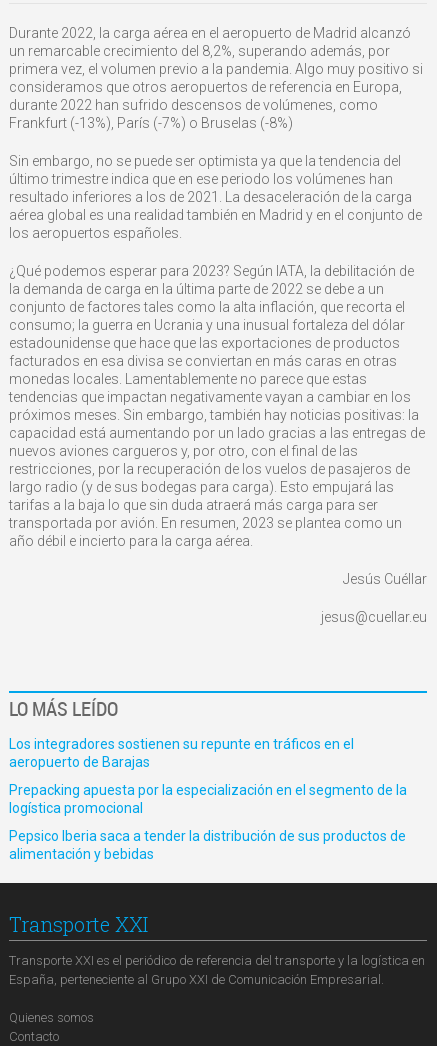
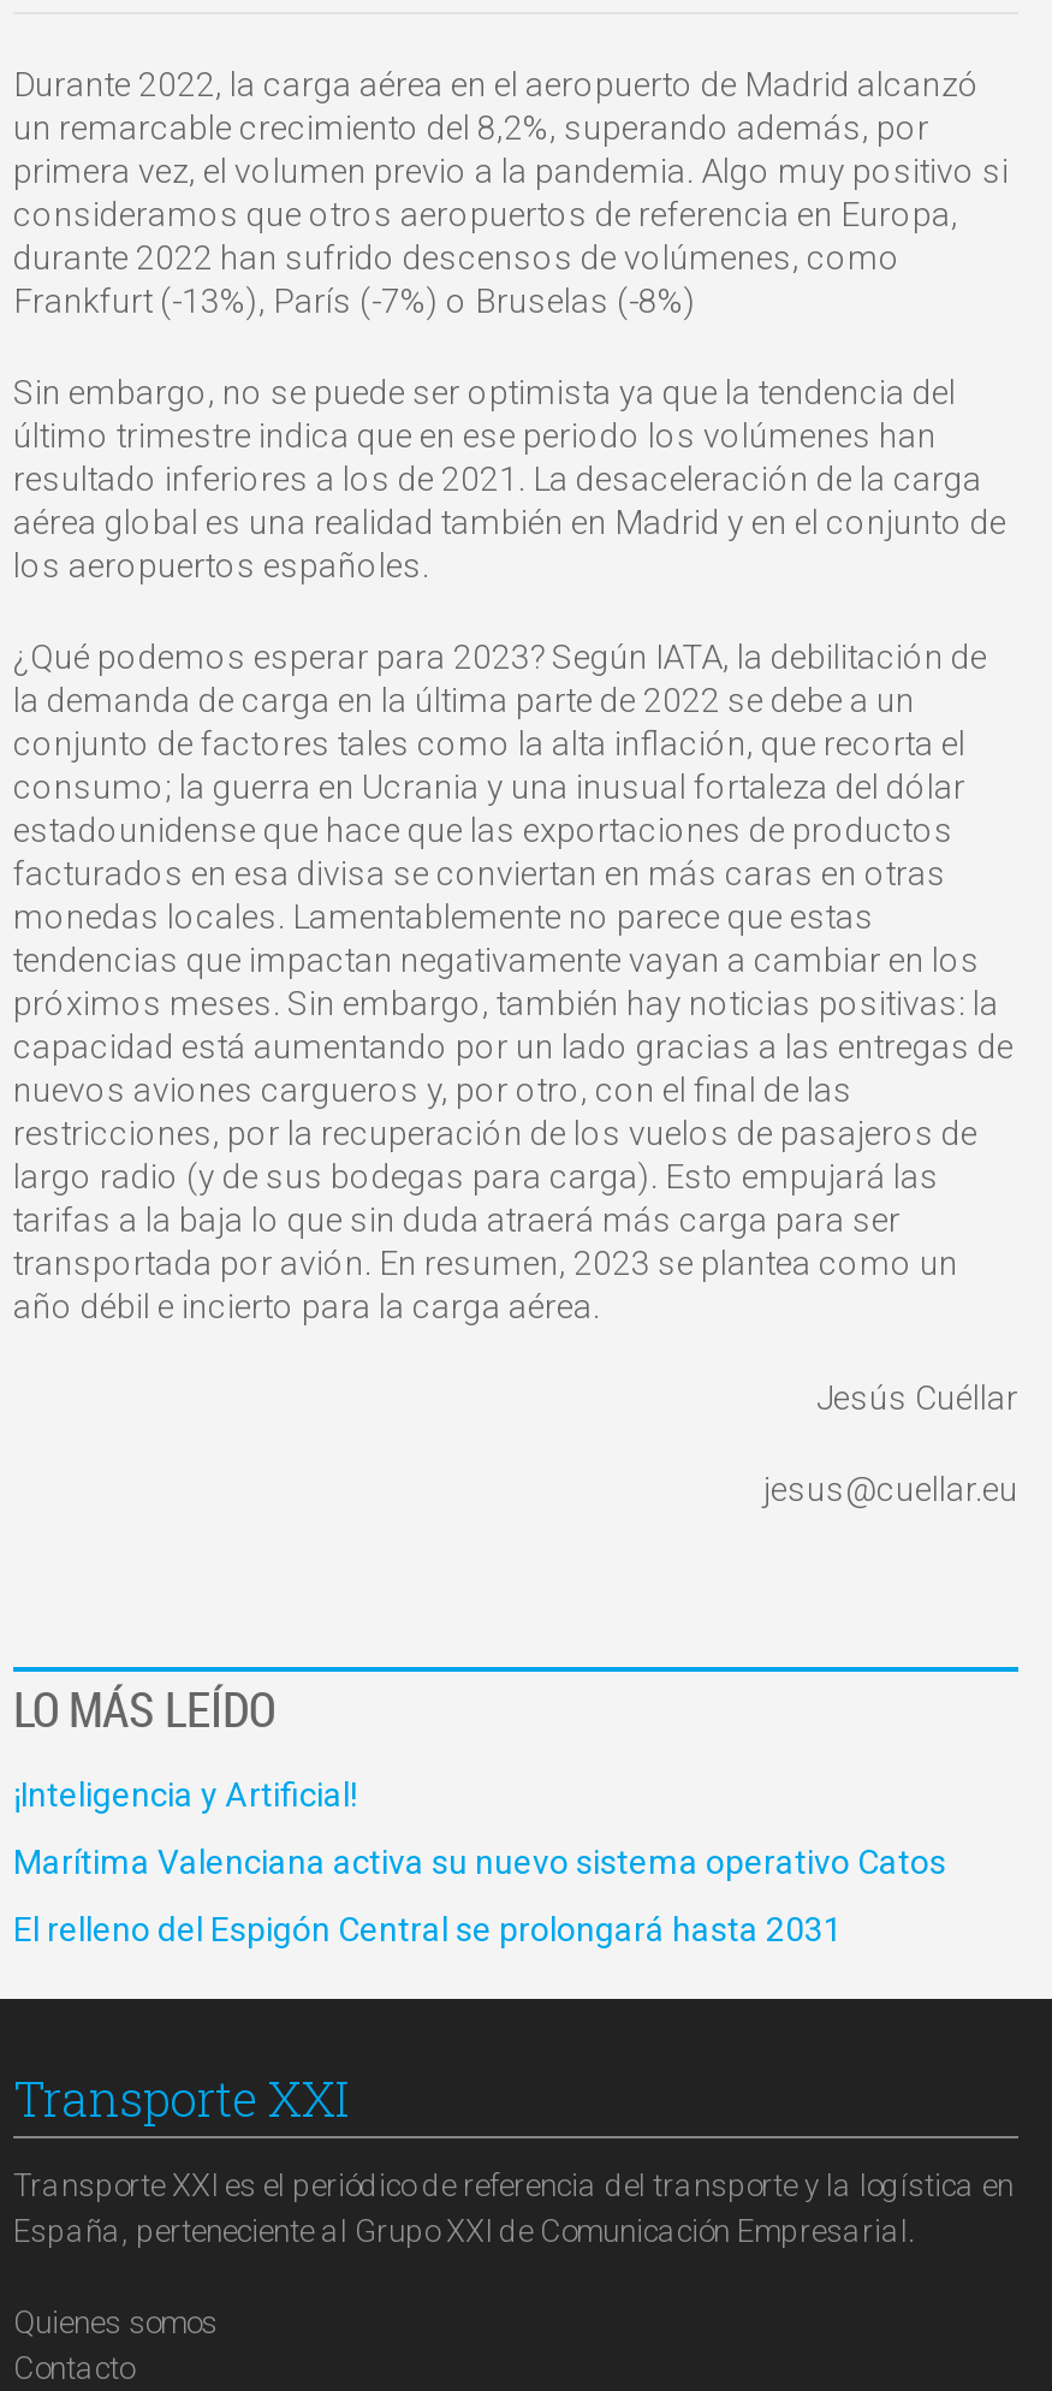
- Los integradores sostienen su repunte en tráficos en el
- aeropuerto de Barajas
+ ¡Inteligencia y Artificial!

- Prepacking apuesta por la especialización en el segmento de la
- logística promocional
+ Marítima Valenciana activa su nuevo sistema operativo Catos

- Pepsico Iberia saca a tender la distribución de sus productos de
- alimentación y bebidas
+ El relleno del Espigón Central se prolongará hasta 2031
